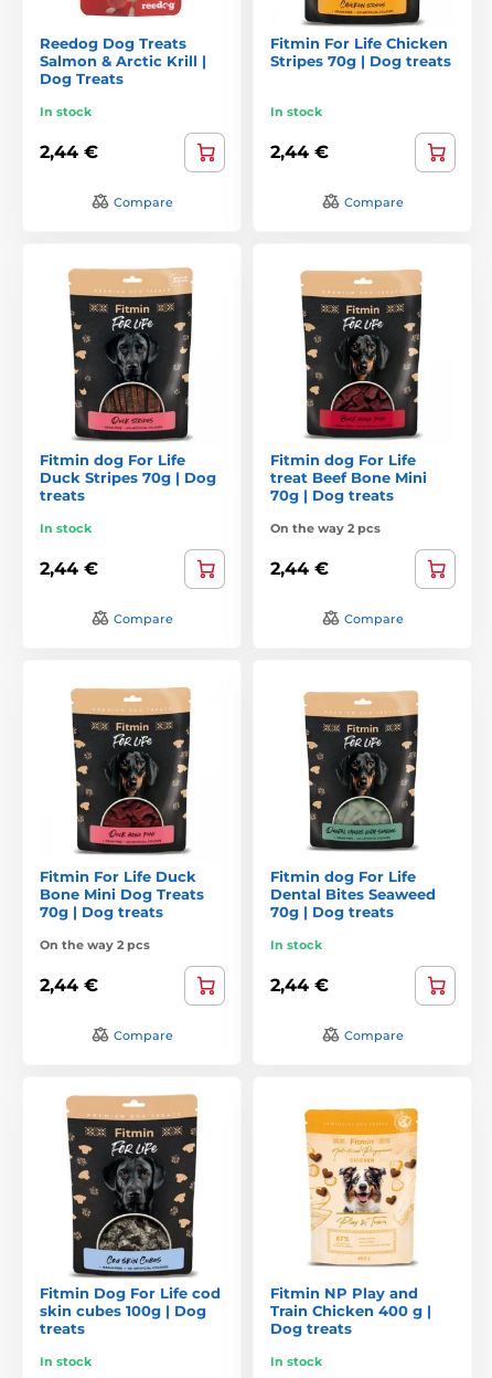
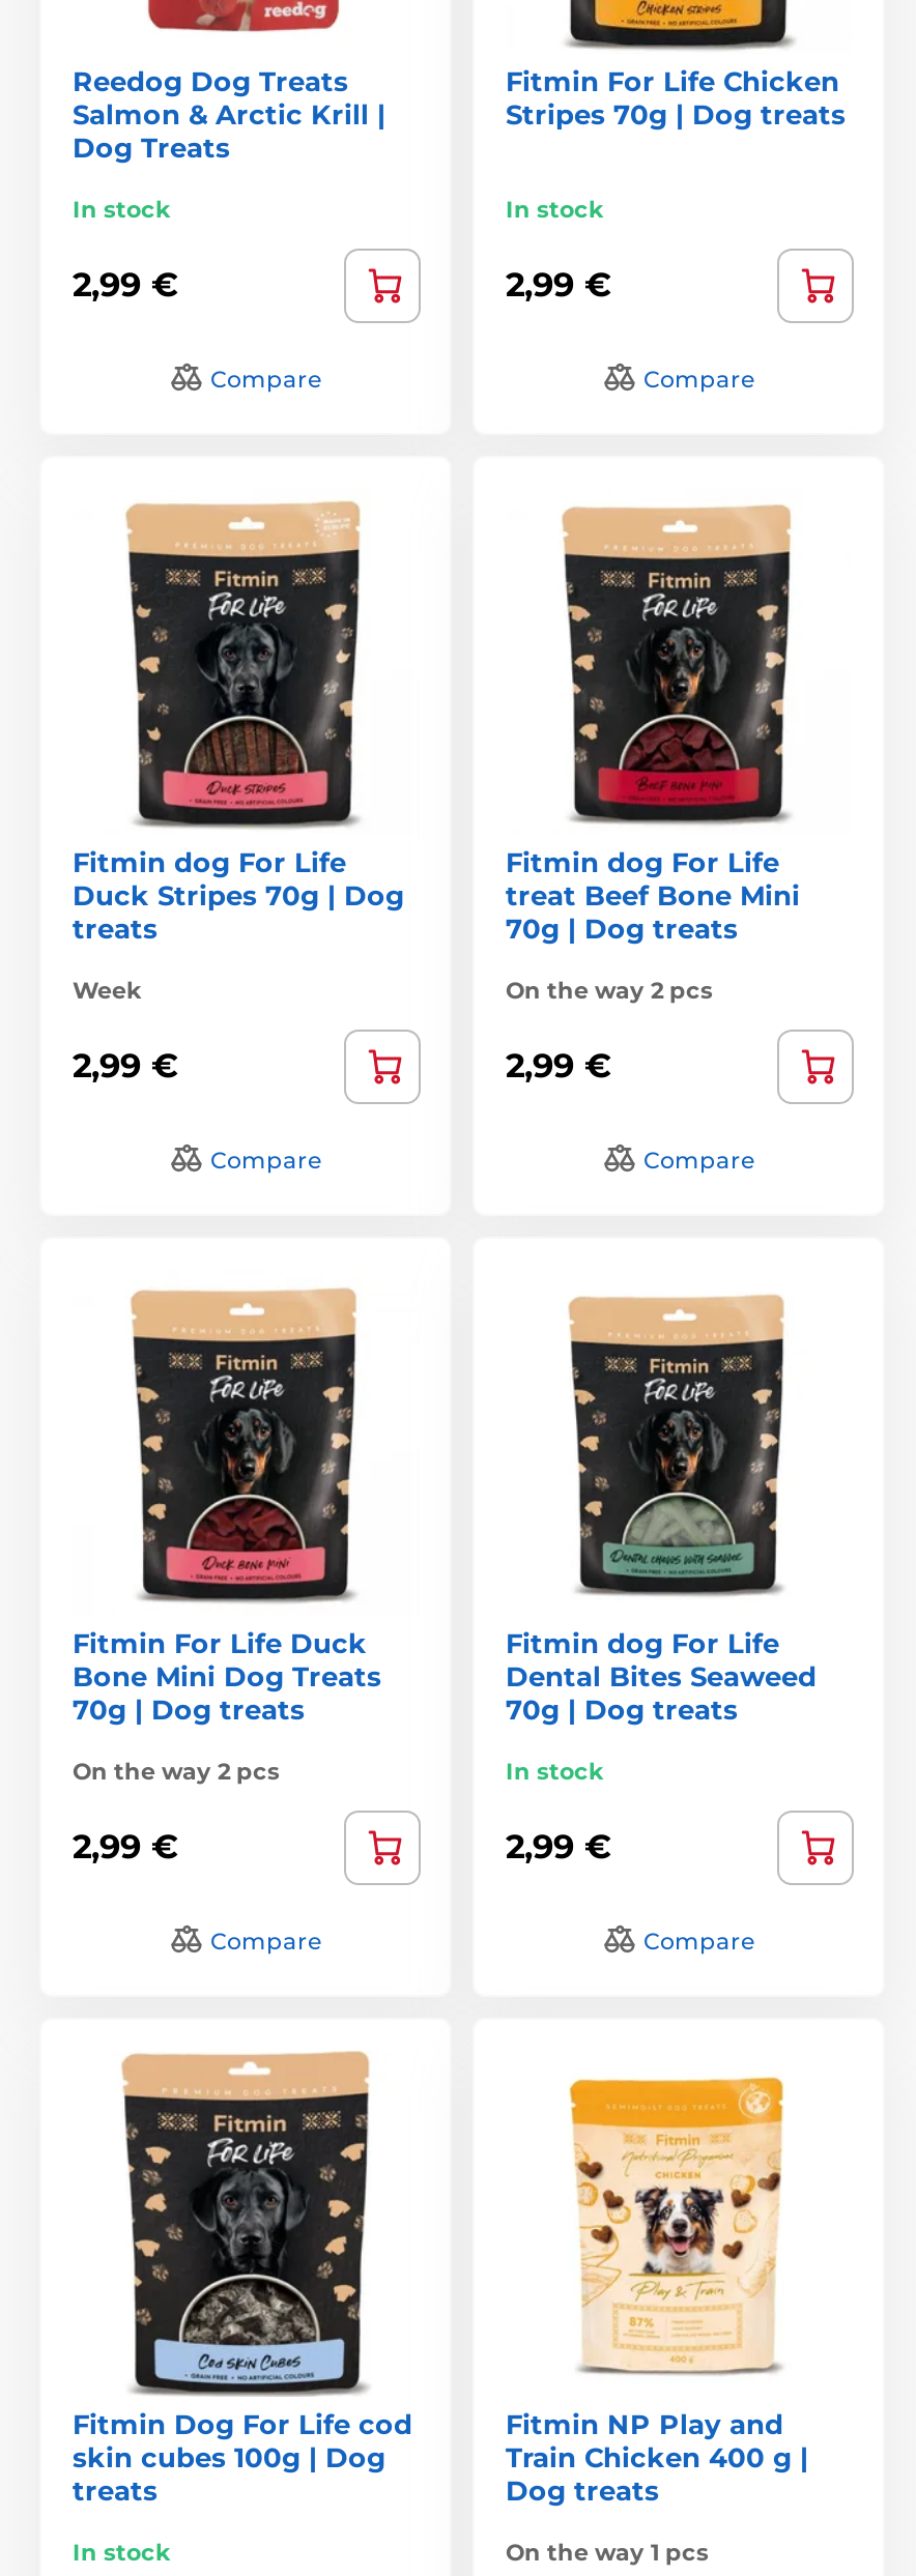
- 2,44 €
+ 2,99 €

- 2,44 €
+ 2,99 €

- In stock
+ Week

- 2,44 €
+ 2,99 €

- 2,44 €
+ 2,99 €

- 2,44 €
+ 2,99 €

- 2,44 €
+ 2,99 €

- In stock
+ On the way 1 pcs
